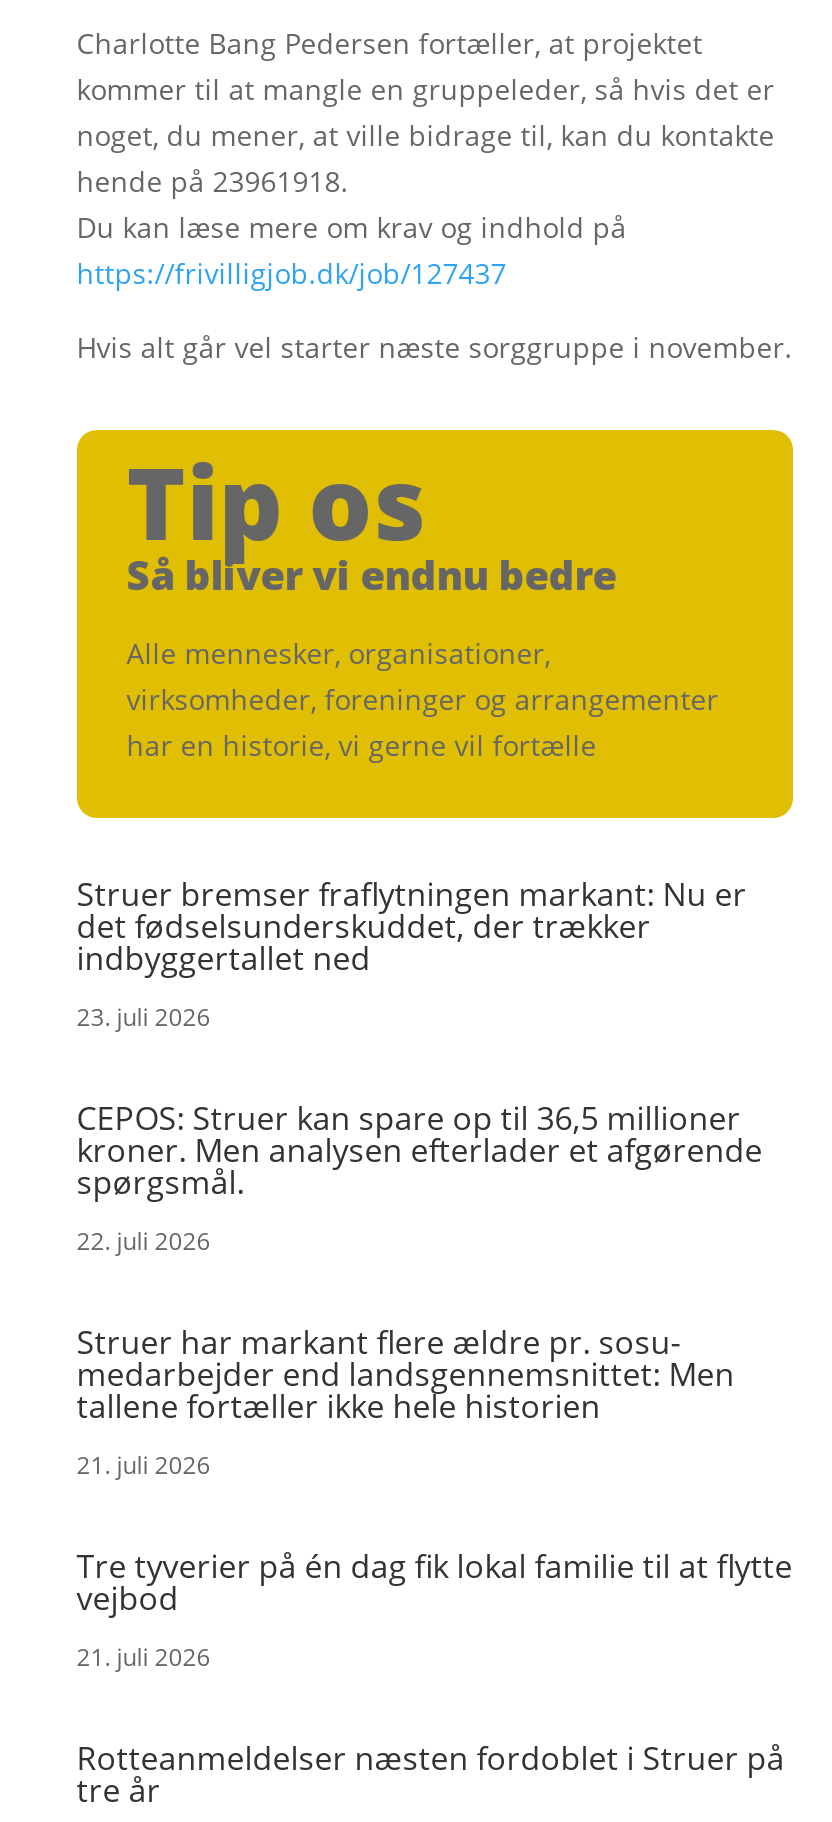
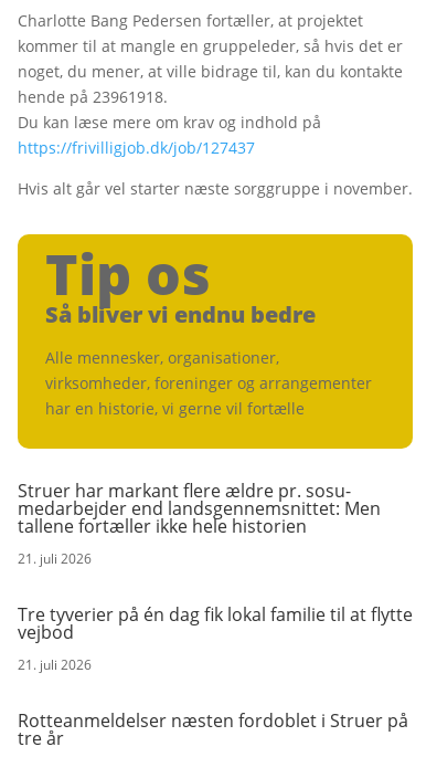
- Struer bremser fraflytningen markant: Nu er
- det fødselsunderskuddet, der trækker
- indbyggertallet ned
- 23. juli 2026
- CEPOS: Struer kan spare op til 36,5 millioner
- kroner. Men analysen efterlader et afgørende
- spørgsmål.
- 22. juli 2026
